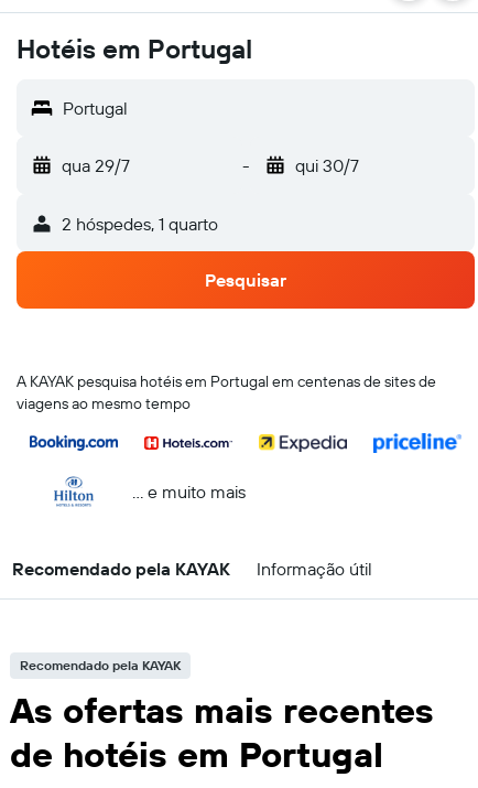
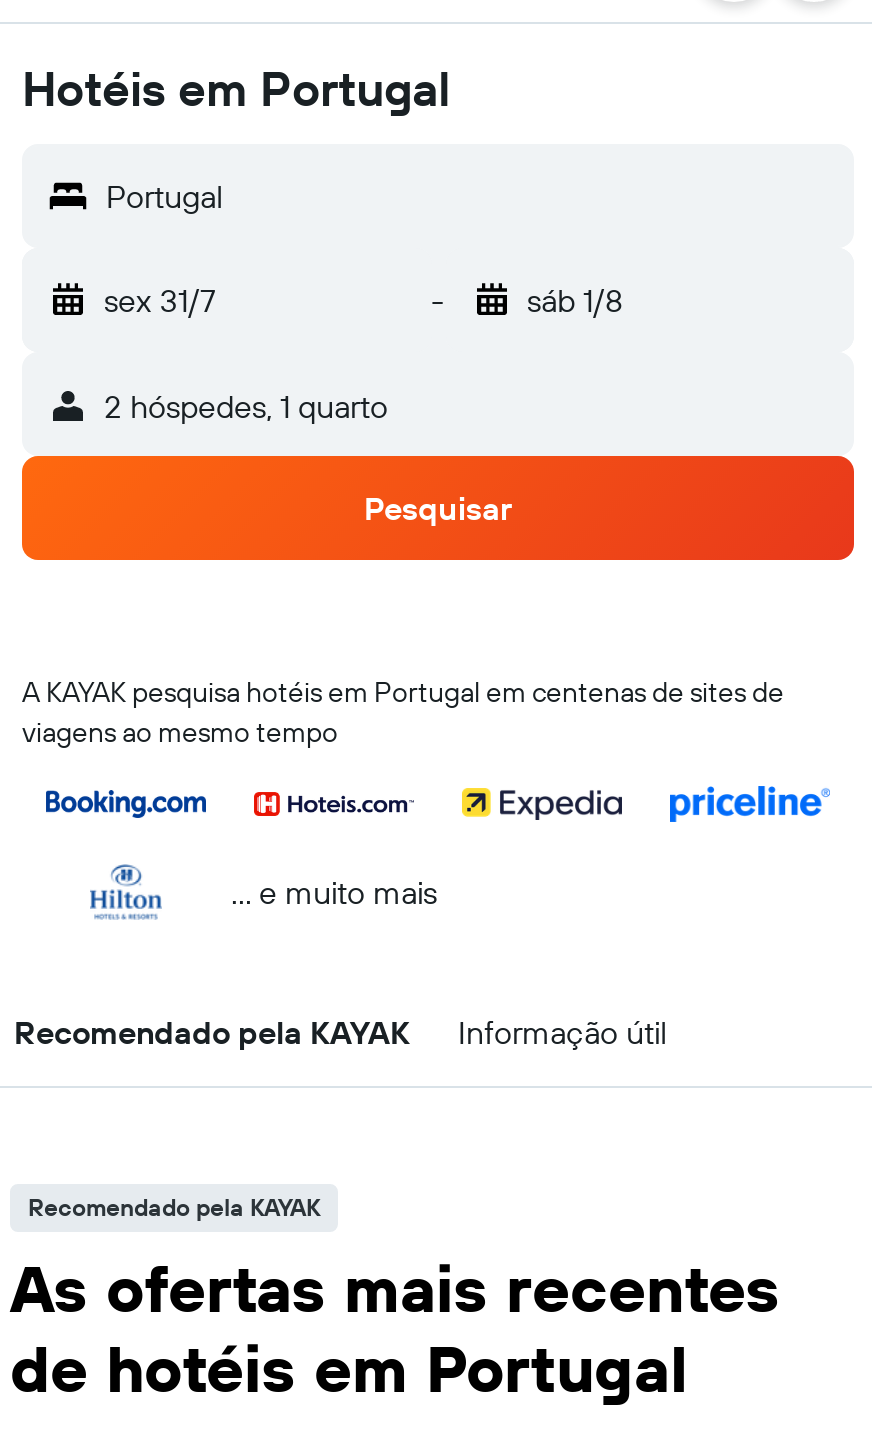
- qua 29/7
+ sex 31/7

- qui 30/7
+ sáb 1/8
